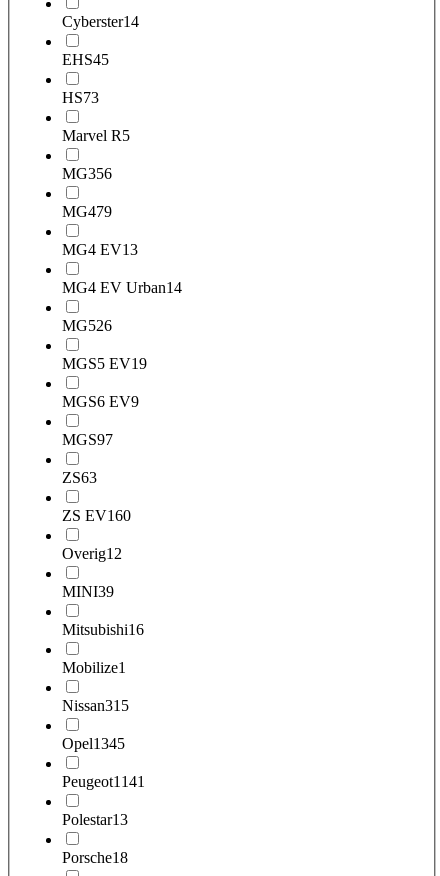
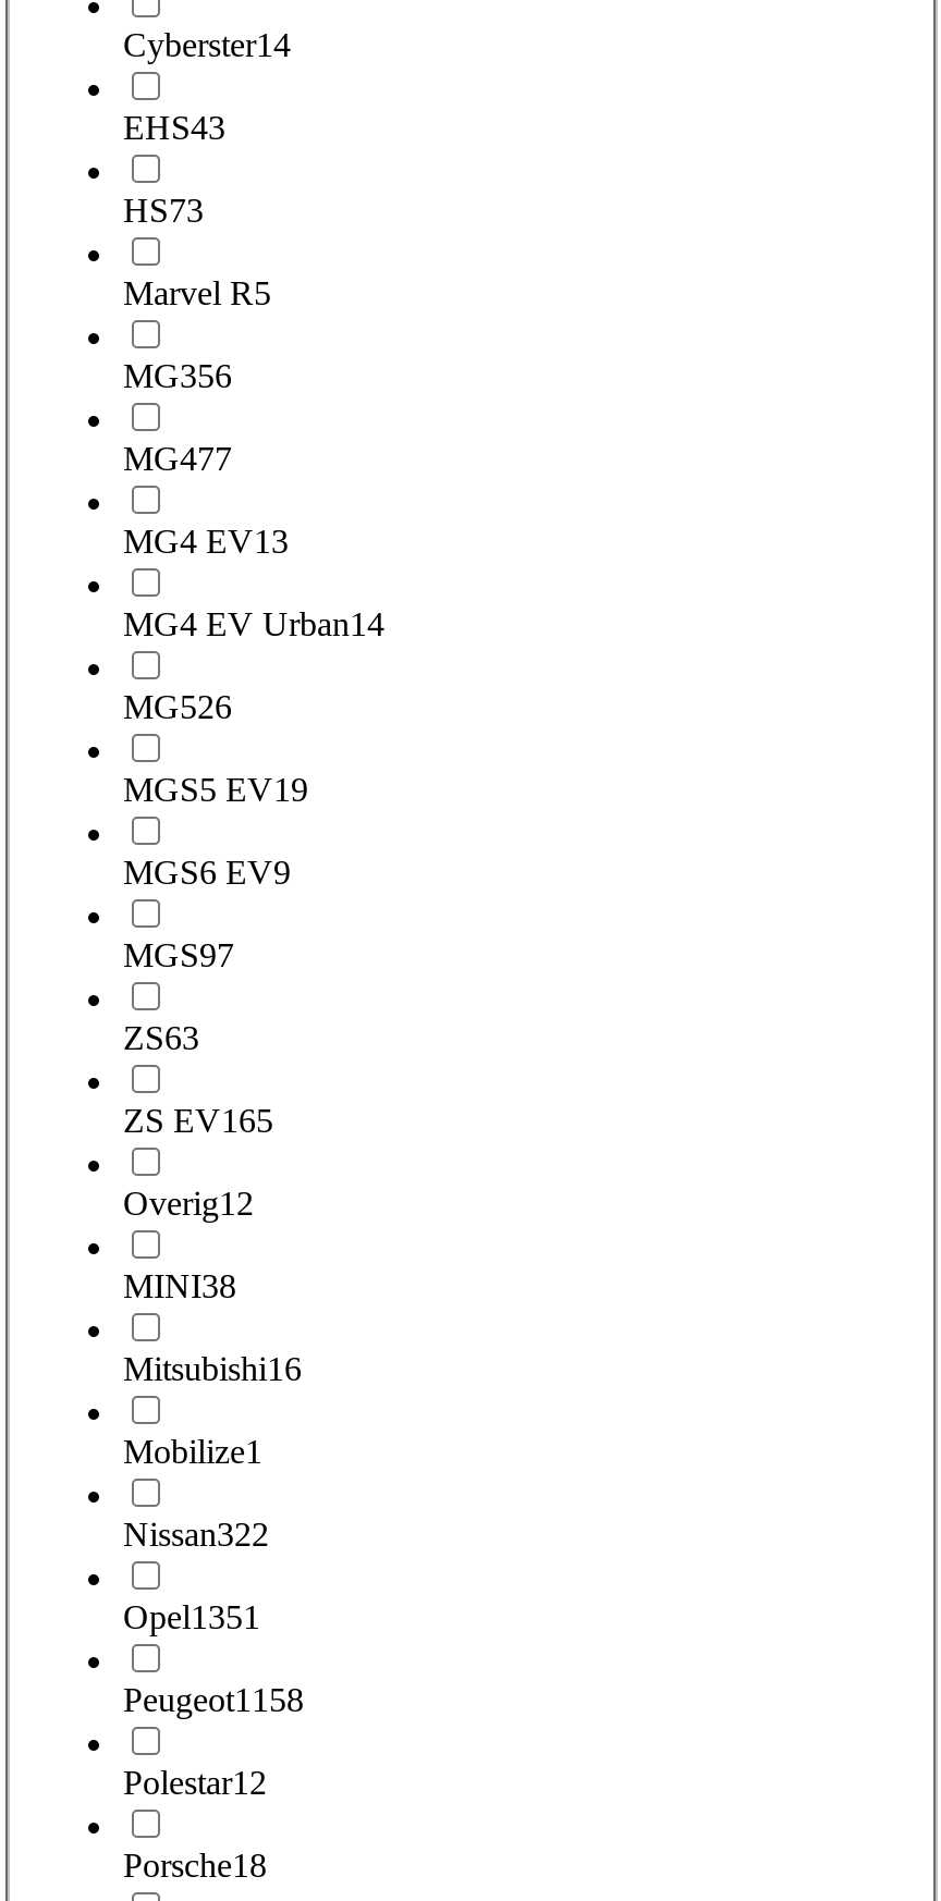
- EHS45
+ EHS43

- MG479
+ MG477

- ZS EV160
+ ZS EV165

- MINI39
+ MINI38

- Nissan315
+ Nissan322

- Opel1345
+ Opel1351

- Peugeot1141
+ Peugeot1158

- Polestar13
+ Polestar12
